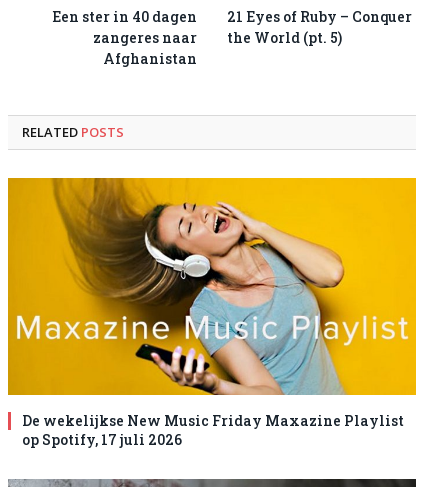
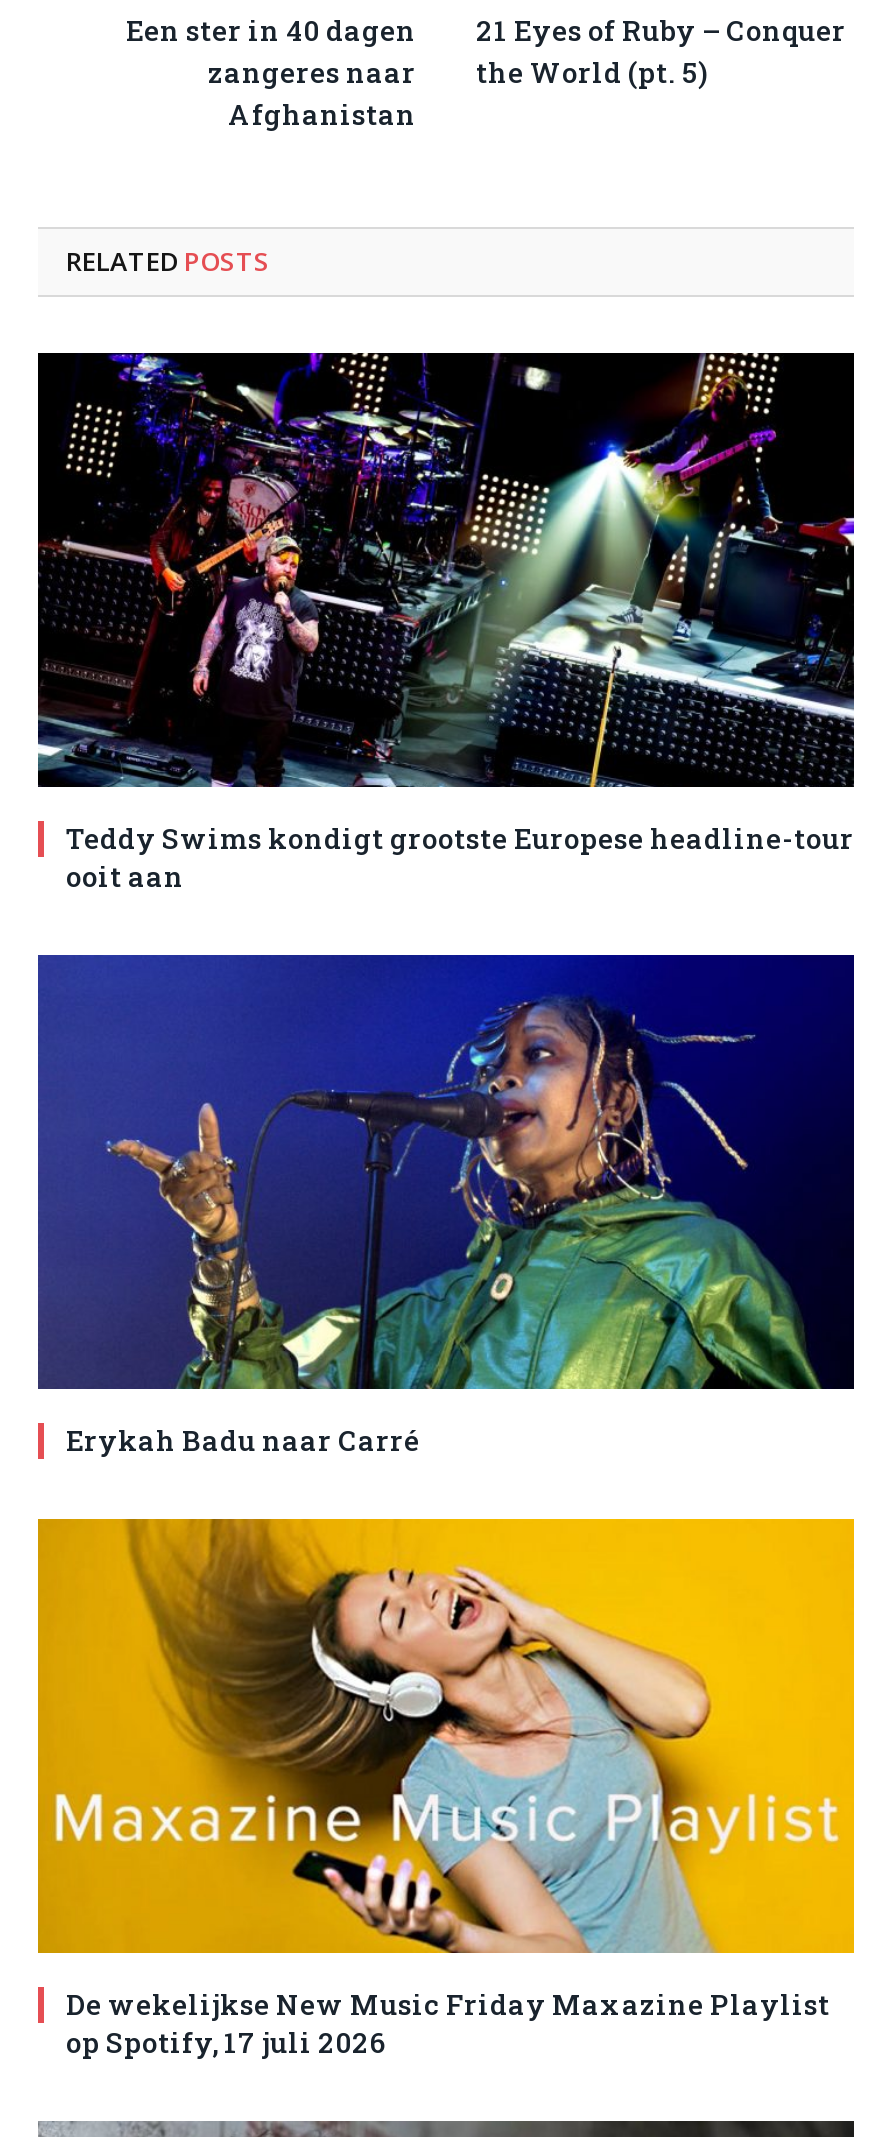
+ [image]
+ Teddy Swims kondigt grootste Europese headline-tour
+ ooit aan

+ [image]
+ Erykah Badu naar Carré
